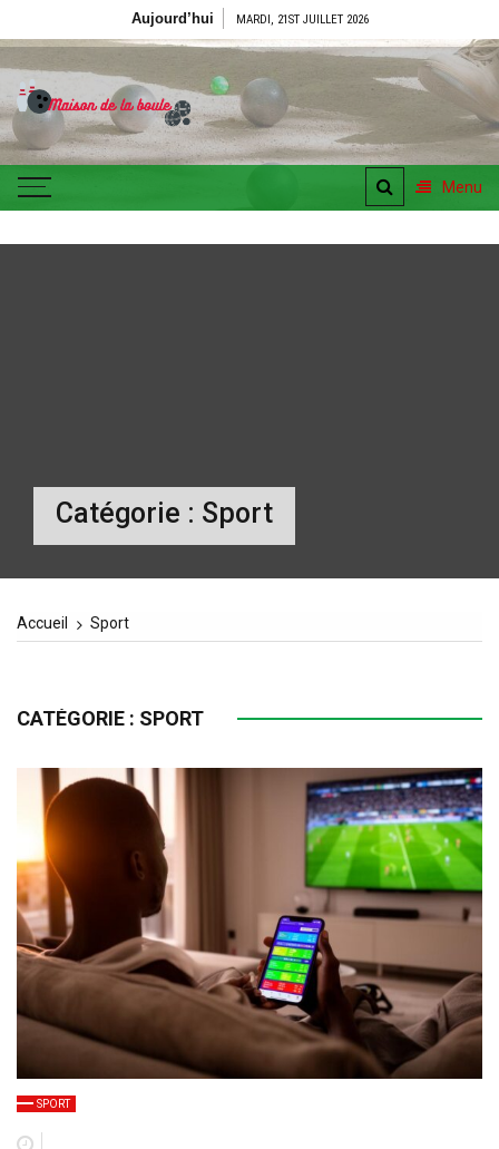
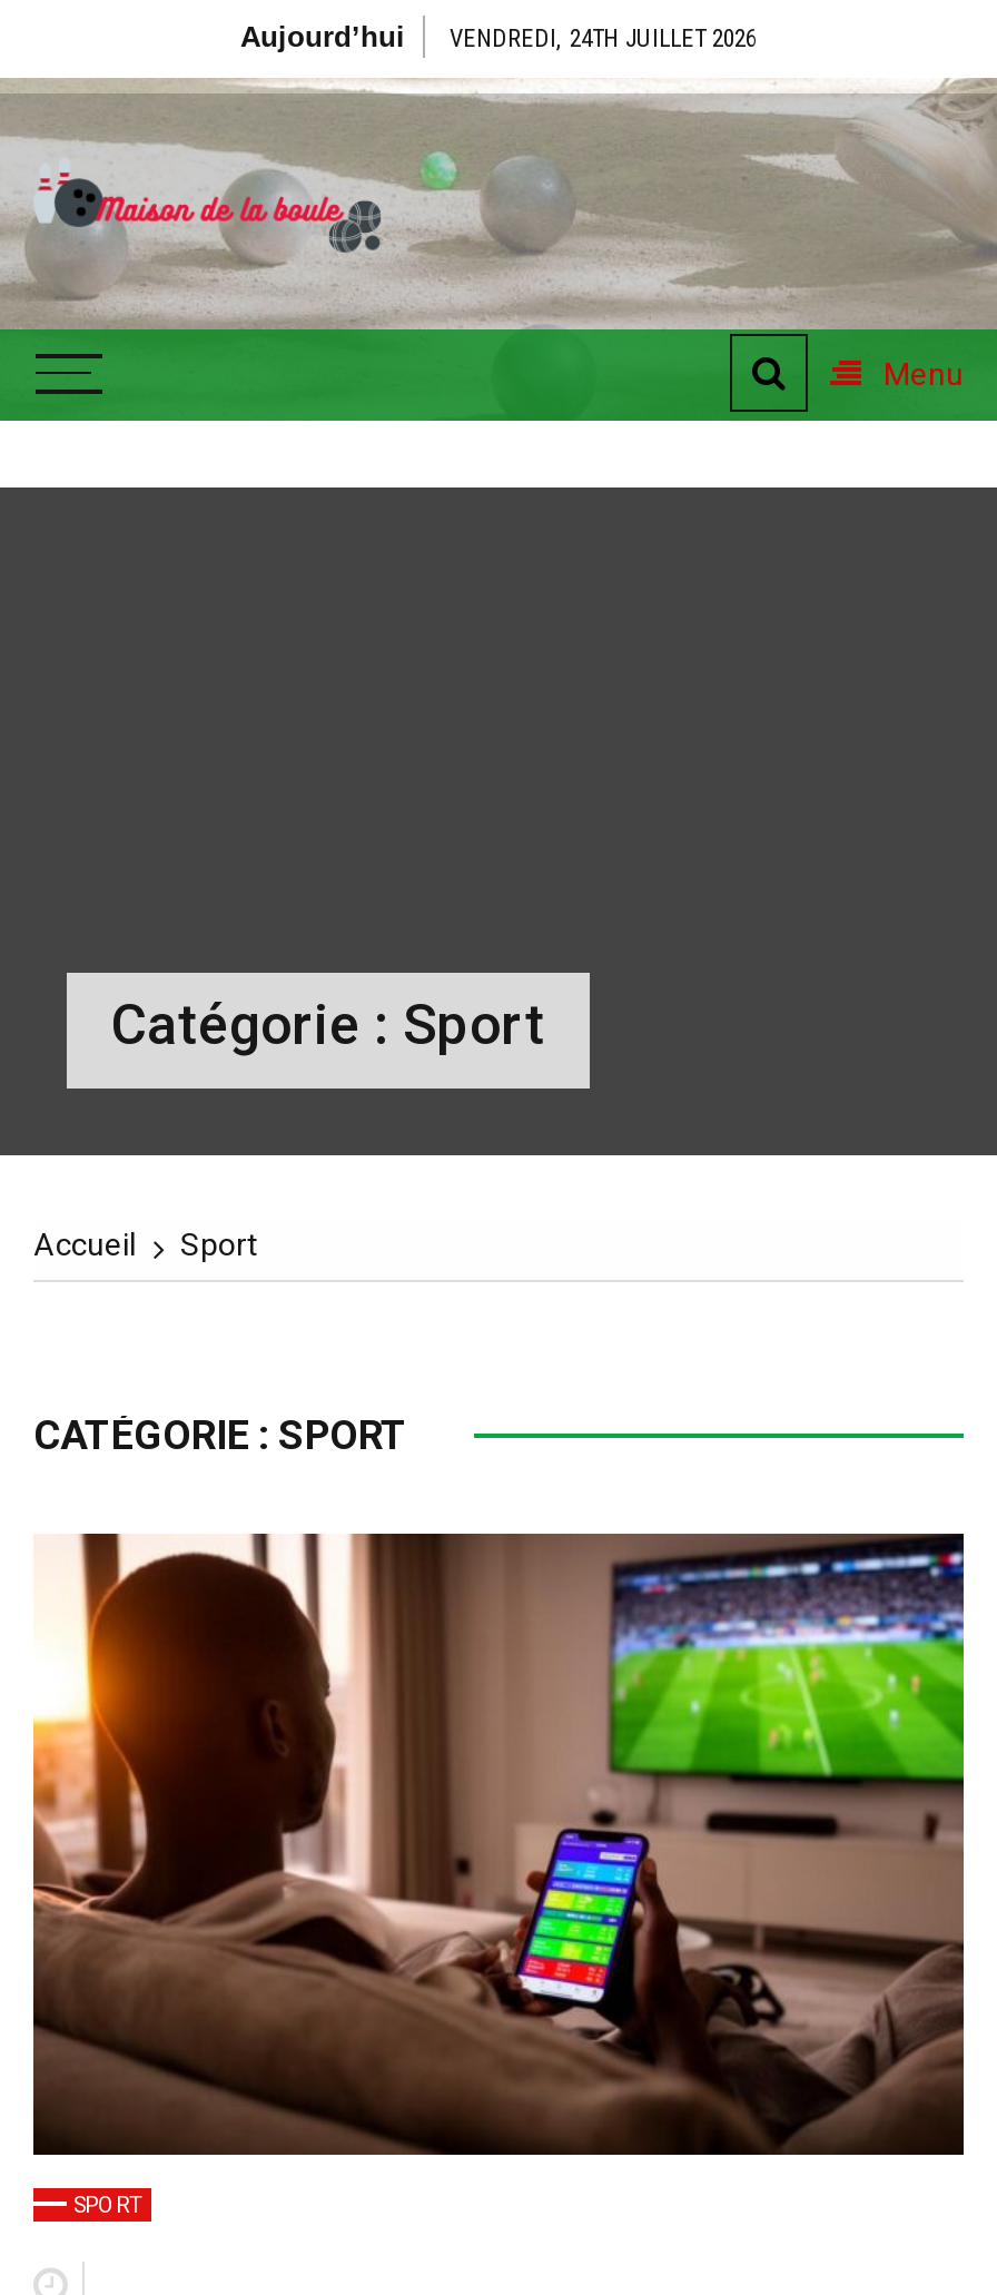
- MARDI, 21ST JUILLET 2026
+ VENDREDI, 24TH JUILLET 2026
